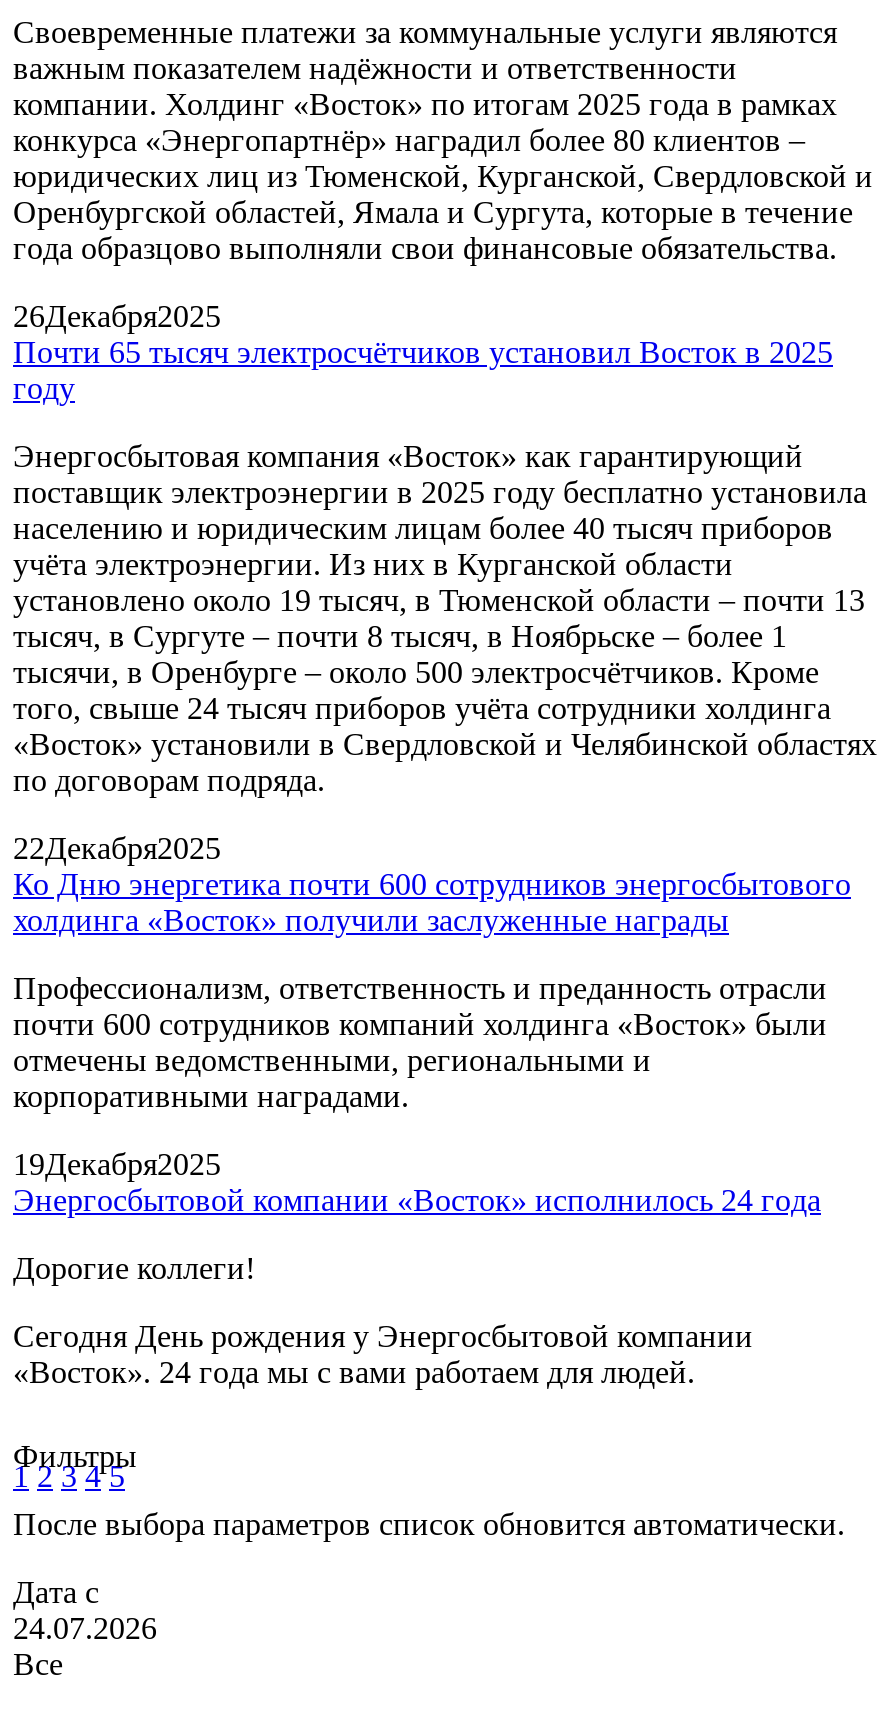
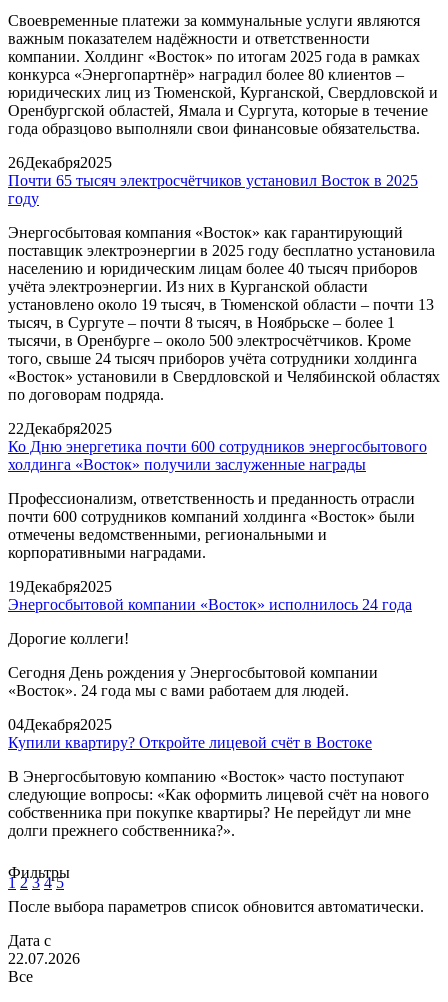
+ 04Декабря2025
+ Купили квартиру? Откройте лицевой счёт в Востоке
+ В Энергосбытовую компанию «Восток» часто поступают
+ следующие вопросы: «Как оформить лицевой счёт на нового
+ собственника при покупке квартиры? Не перейдут ли мне
+ долги прежнего собственника?».

- 24.07.2026
+ 22.07.2026
